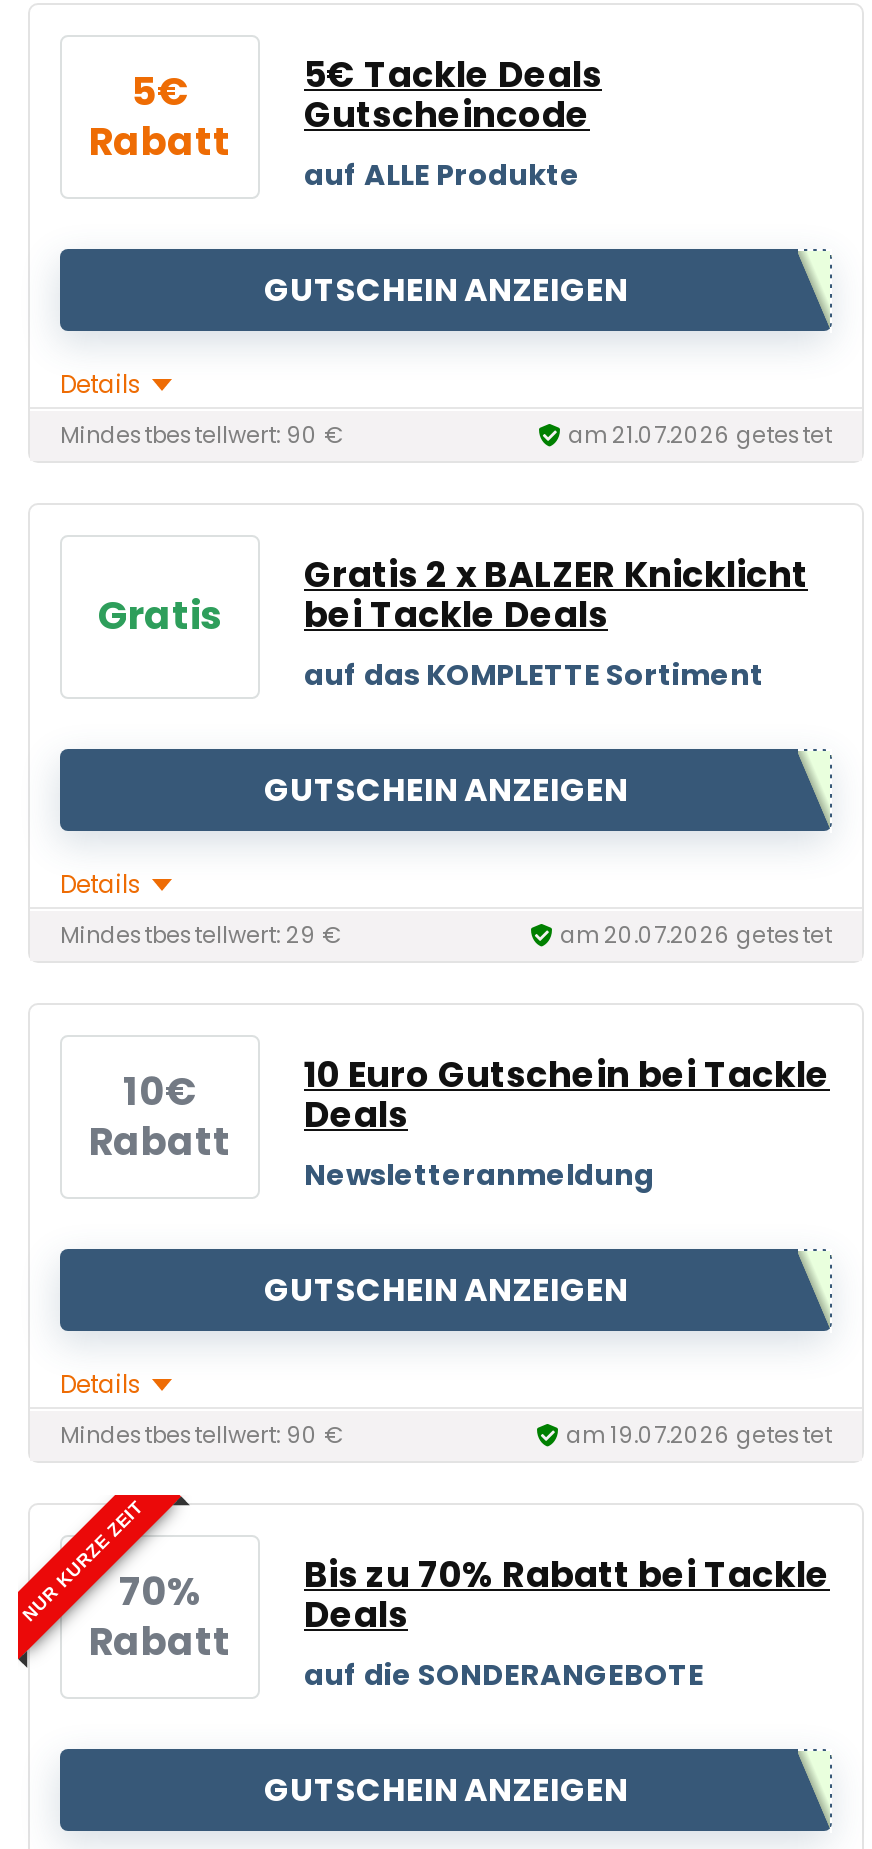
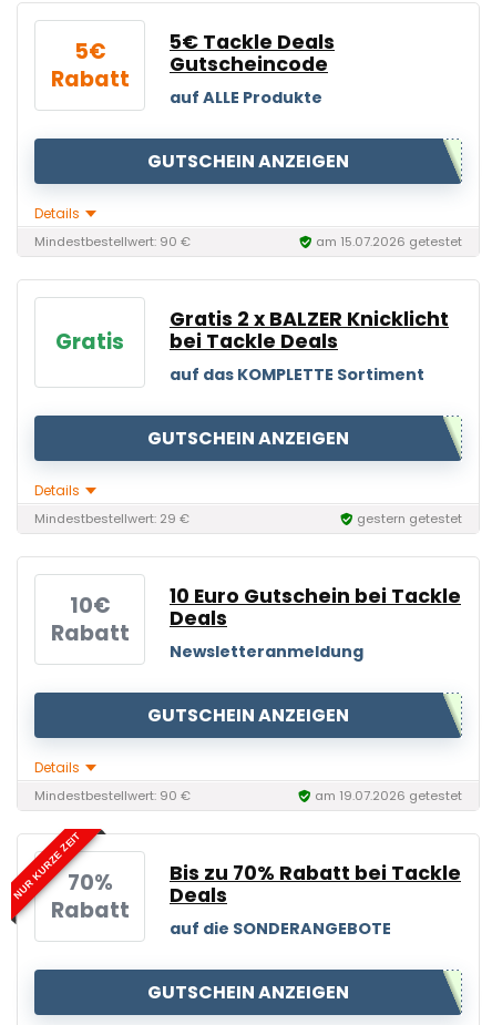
- am 21.07.2026 getestet
+ am 15.07.2026 getestet

- am 20.07.2026 getestet
+ gestern getestet
